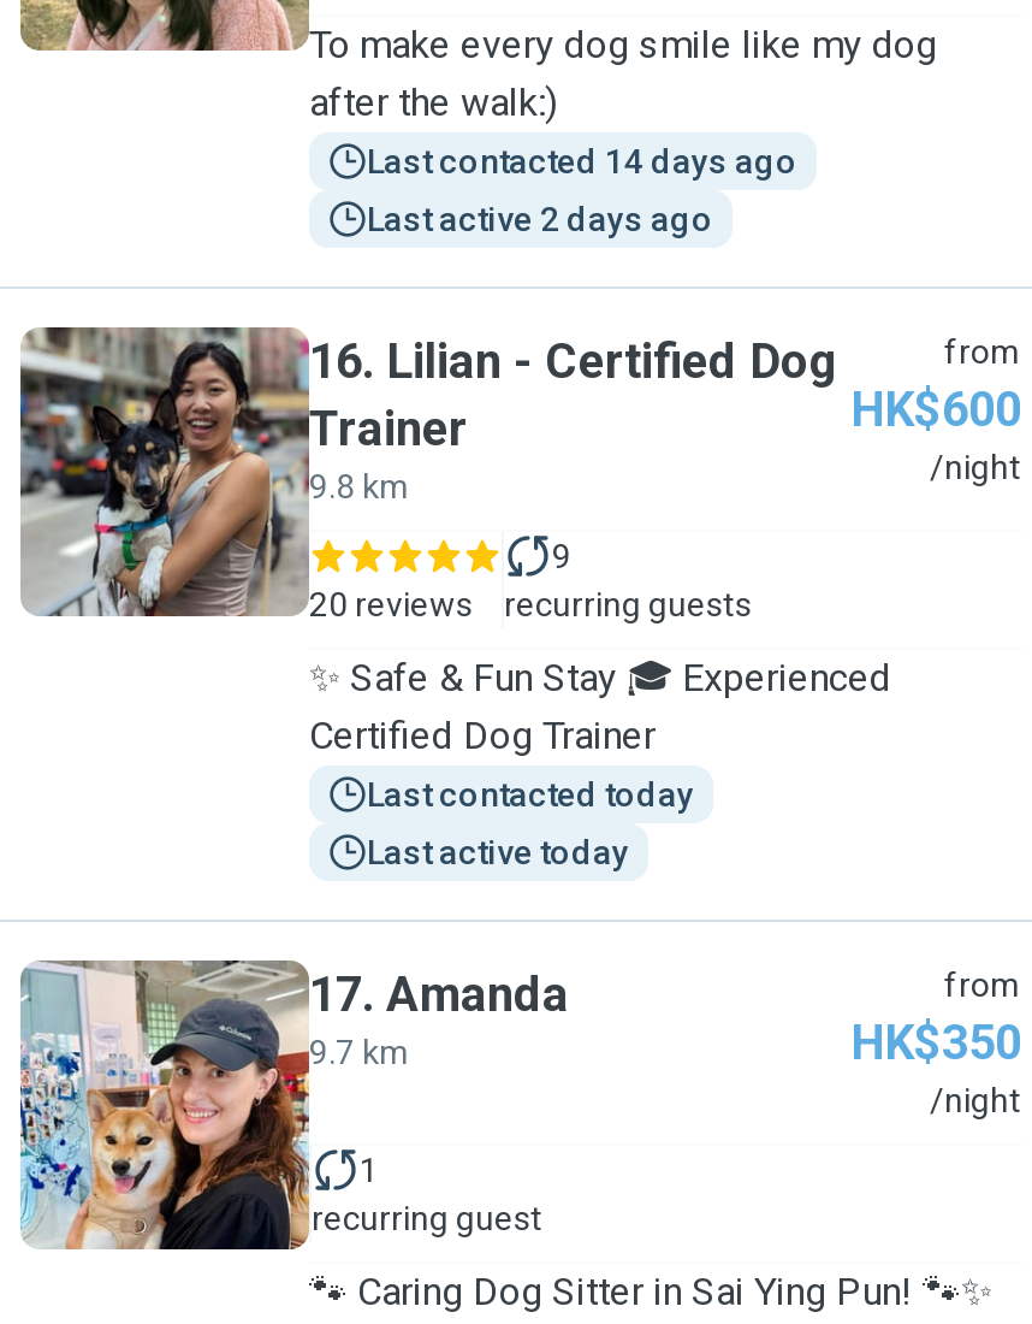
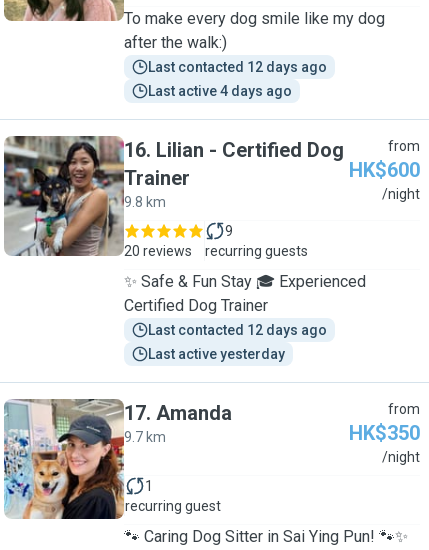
- Last contacted 14 days ago
+ Last contacted 12 days ago

- Last active 2 days ago
+ Last active 4 days ago

- Last contacted today
+ Last contacted 12 days ago

- Last active today
+ Last active yesterday
